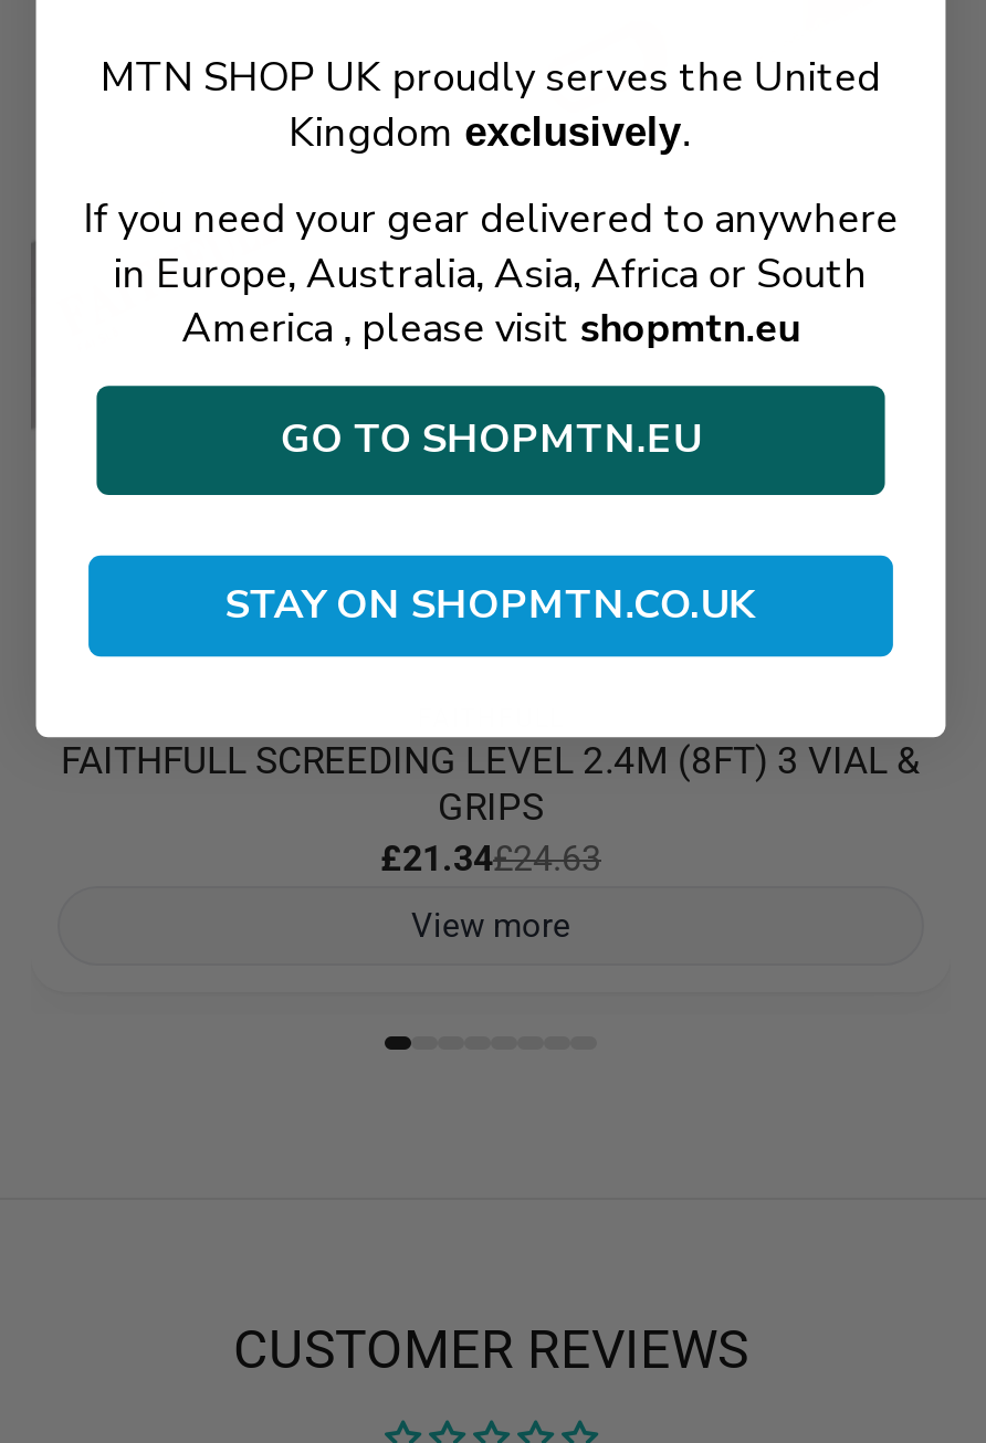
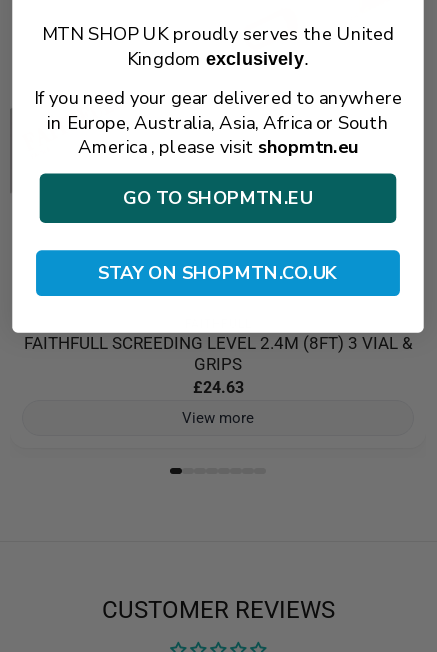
- £21.34£24.63
+ £24.63
